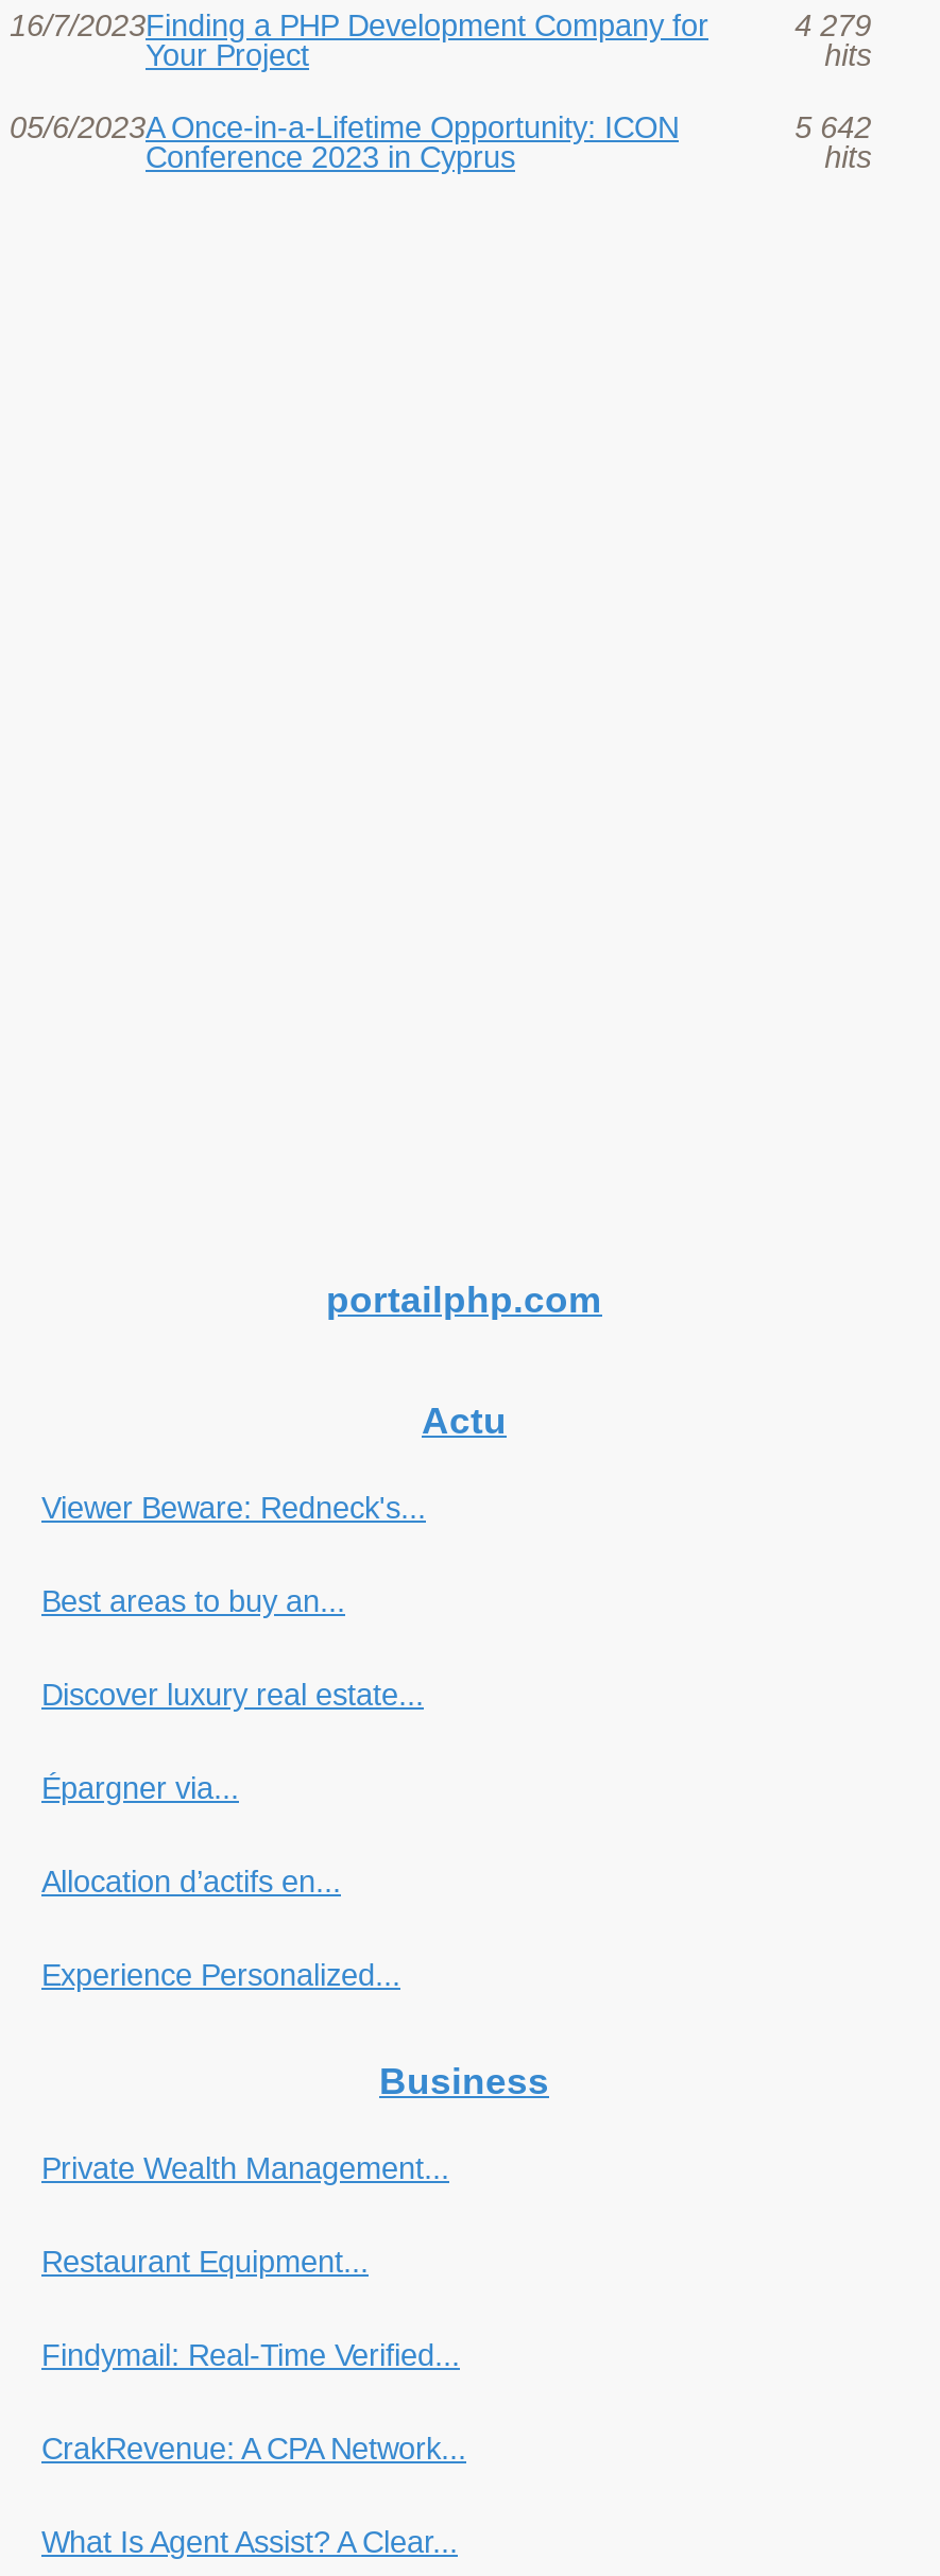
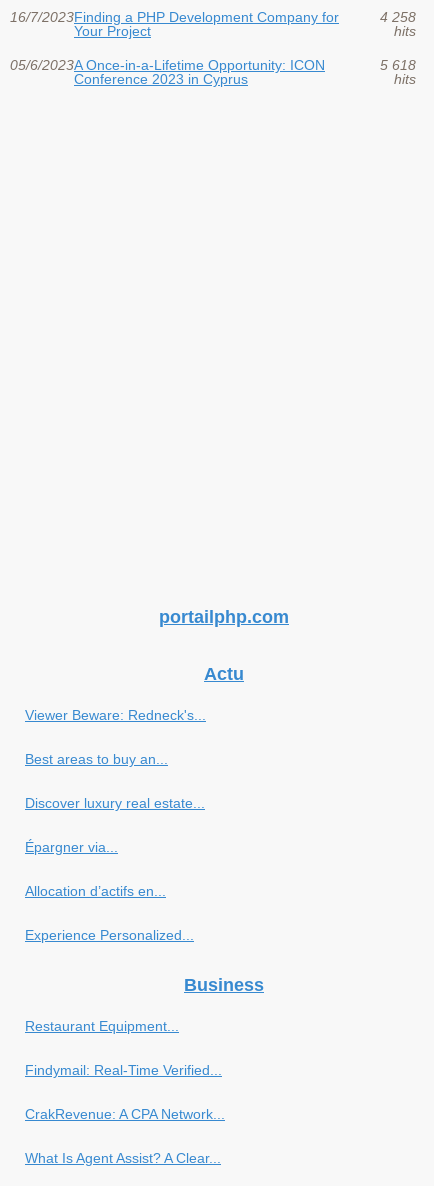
- 4 279
+ 4 258

- 5 642
+ 5 618

- Private Wealth Management...
